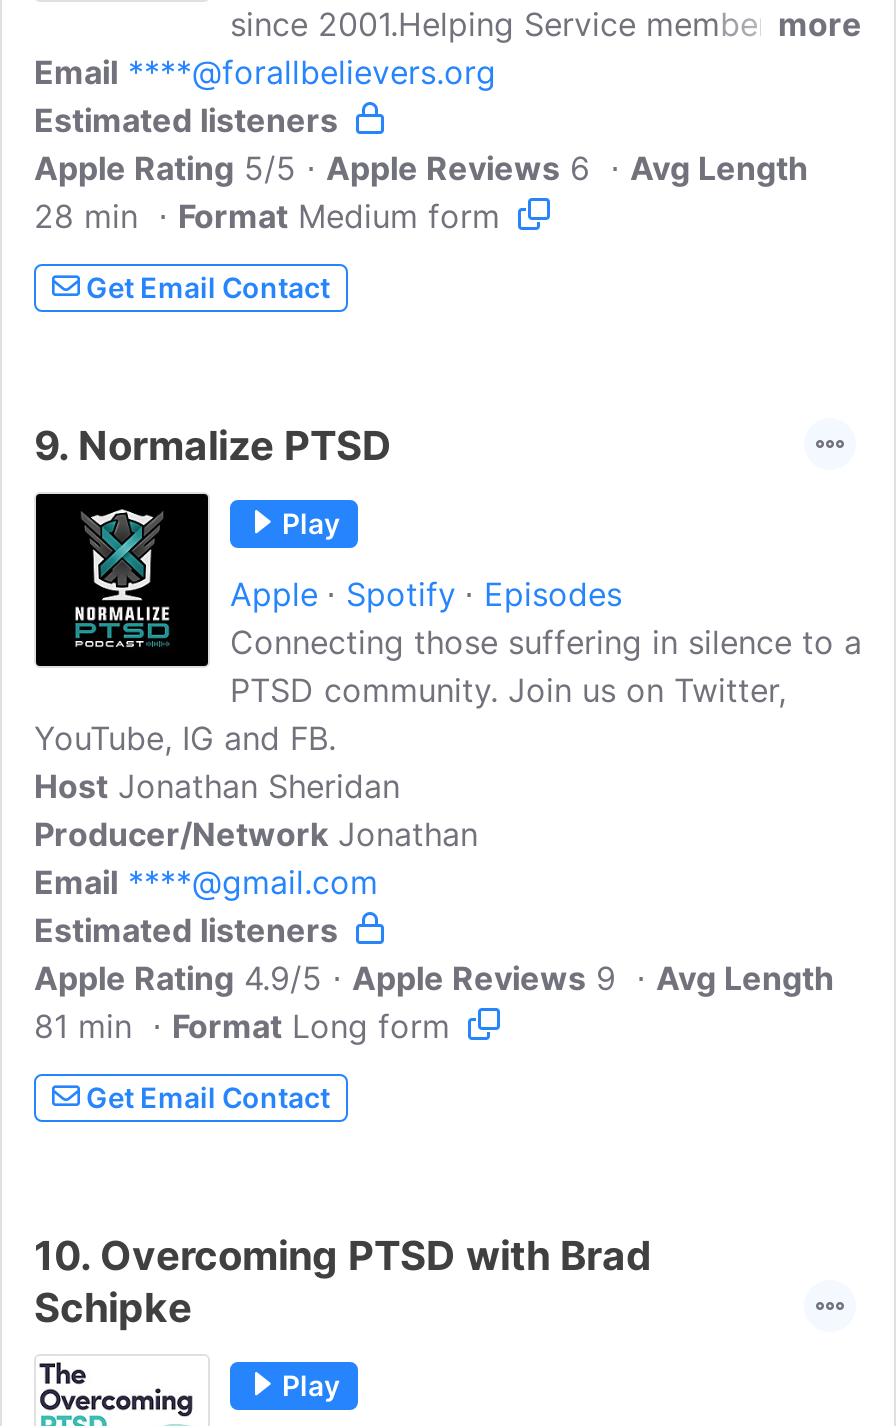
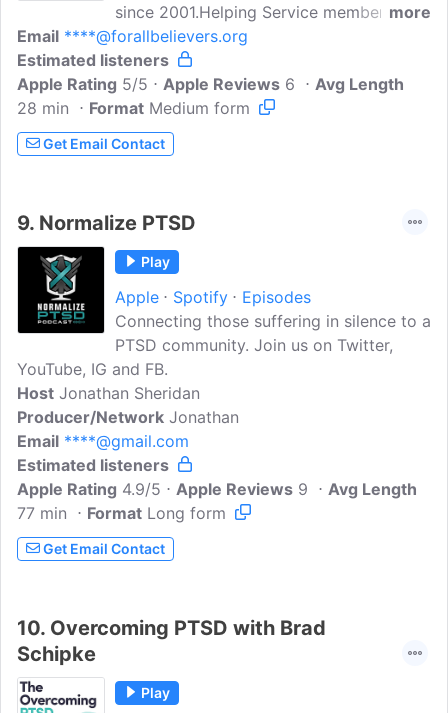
- 81 min Format Long form
+ 77 min Format Long form
